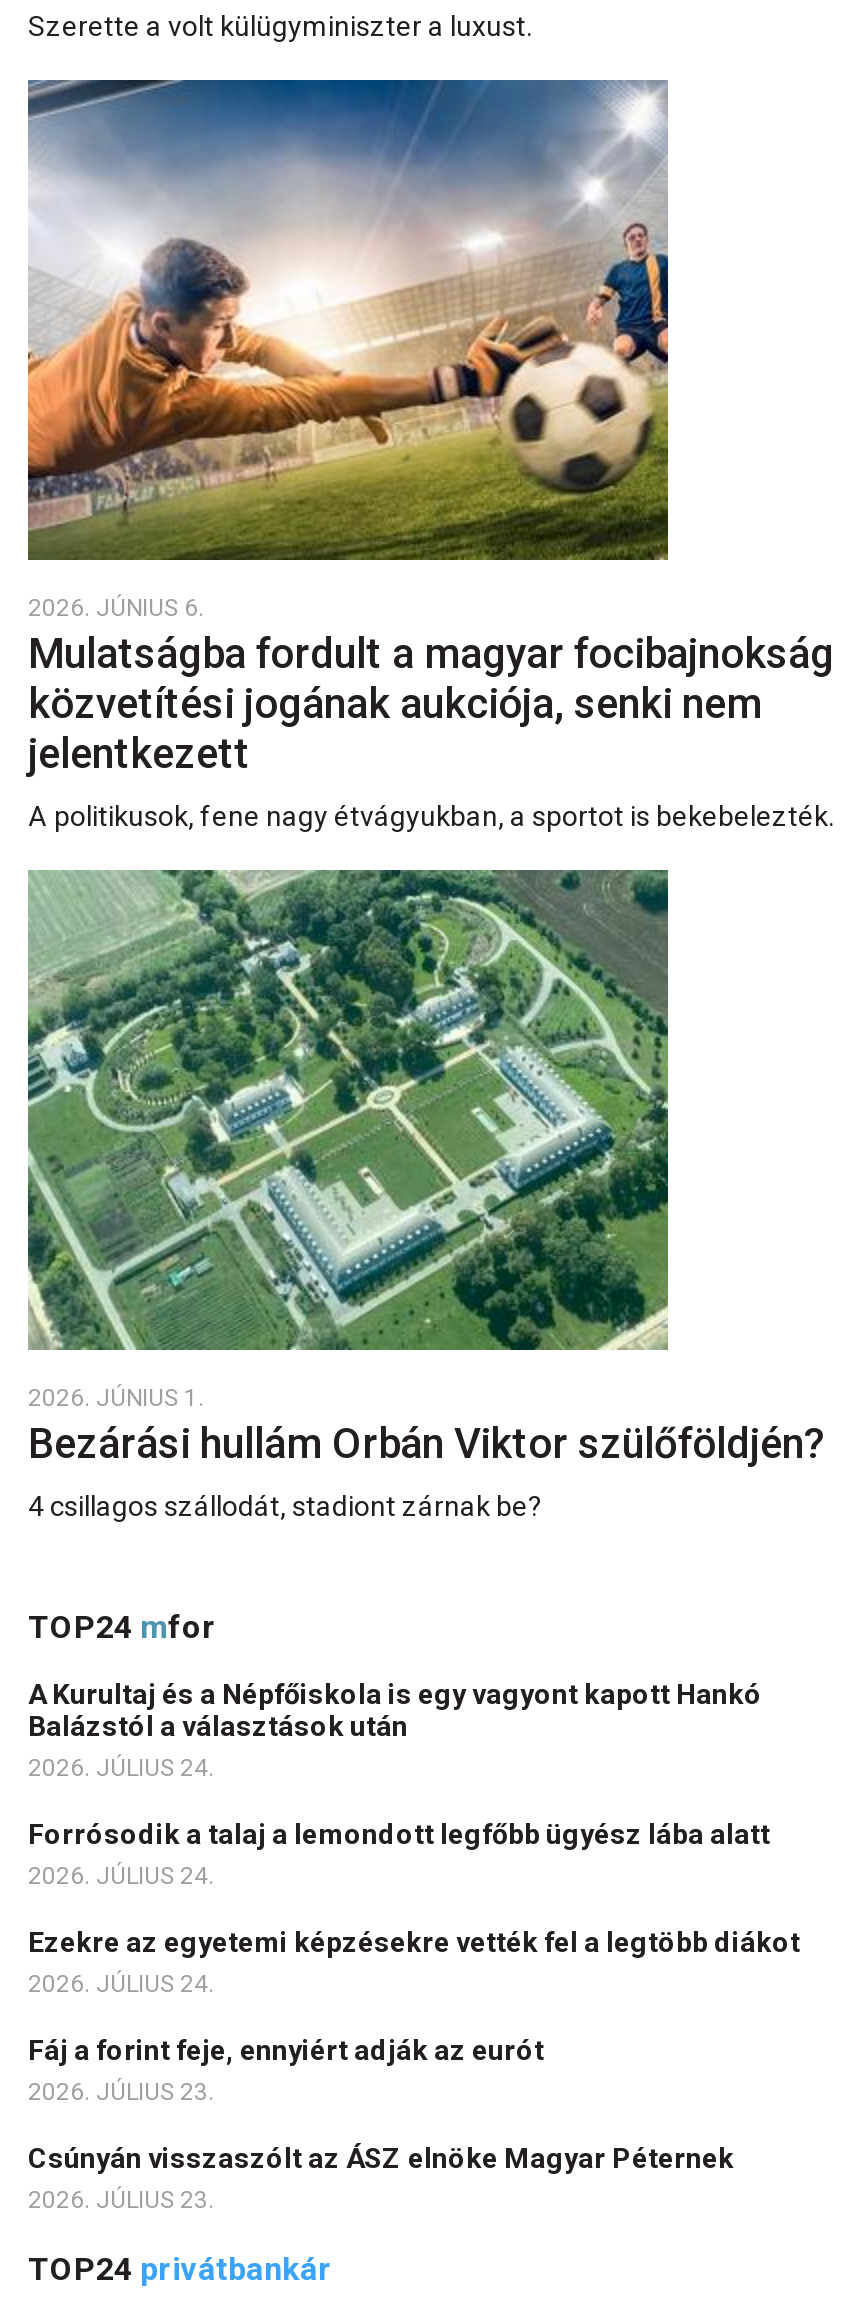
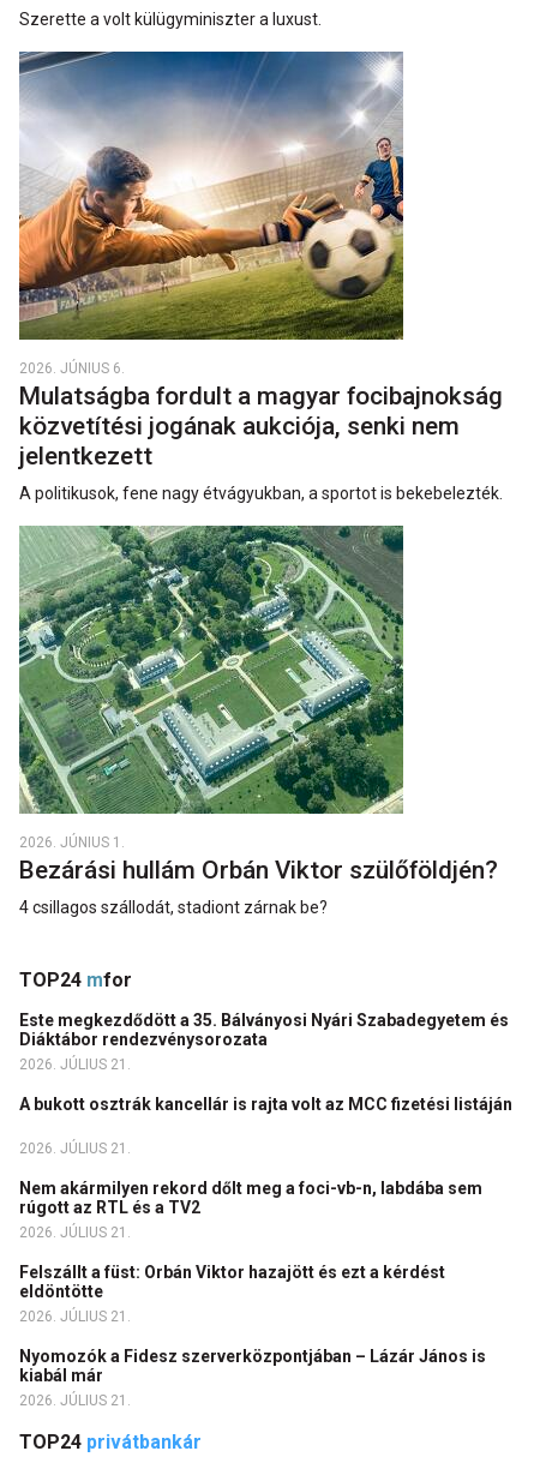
- A Kurultaj és a Népfőiskola is egy vagyont kapott Hankó
- Balázstól a választások után
- 2026. JÚLIUS 24.
- Forrósodik a talaj a lemondott legfőbb ügyész lába alatt
- 2026. JÚLIUS 24.
- Ezekre az egyetemi képzésekre vették fel a legtöbb diákot
- 2026. JÚLIUS 24.
- Fáj a forint feje, ennyiért adják az eurót
- 2026. JÚLIUS 23.
- Csúnyán visszaszólt az ÁSZ elnöke Magyar Péternek
- 2026. JÚLIUS 23.
+ Este megkezdődött a 35. Bálványosi Nyári Szabadegyetem és
+ Diáktábor rendezvénysorozata
+ 2026. JÚLIUS 21.
+ A bukott osztrák kancellár is rajta volt az MCC fizetési listáján
+ 2026. JÚLIUS 21.
+ Nem akármilyen rekord dőlt meg a foci-vb-n, labdába sem
+ rúgott az RTL és a TV2
+ 2026. JÚLIUS 21.
+ Felszállt a füst: Orbán Viktor hazajött és ezt a kérdést
+ eldöntötte
+ 2026. JÚLIUS 21.
+ Nyomozók a Fidesz szerverközpontjában – Lázár János is
+ kiabál már
+ 2026. JÚLIUS 21.
